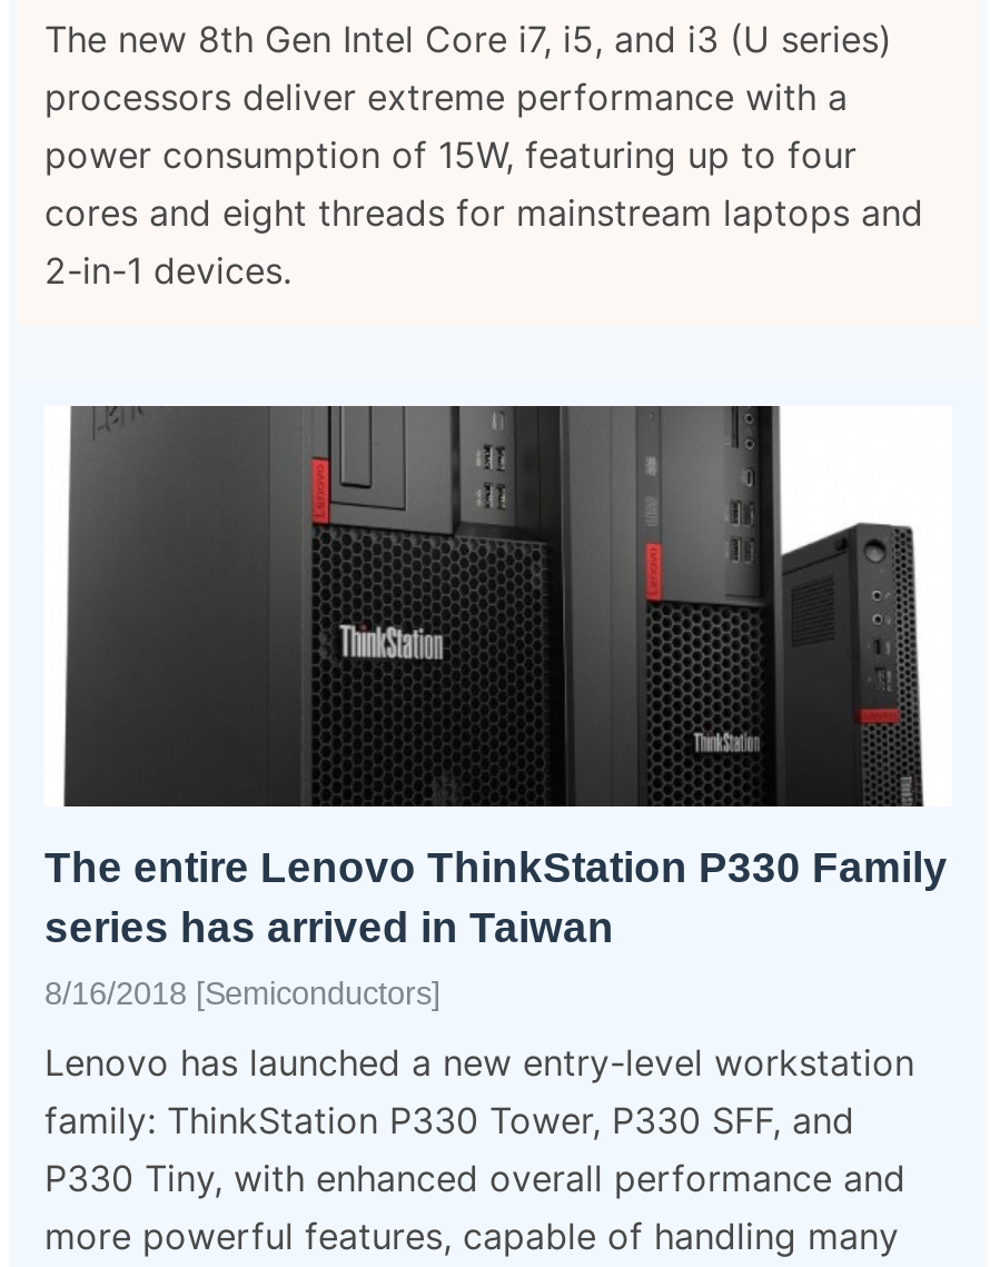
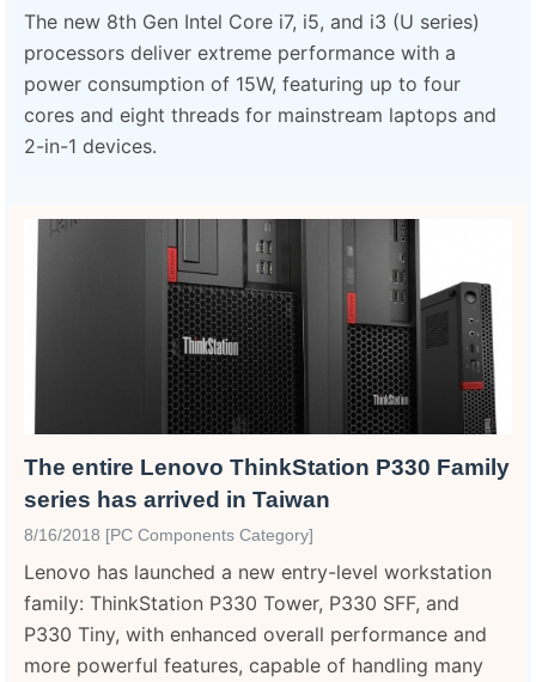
- 8/16/2018 [Semiconductors]
+ 8/16/2018 [PC Components Category]
